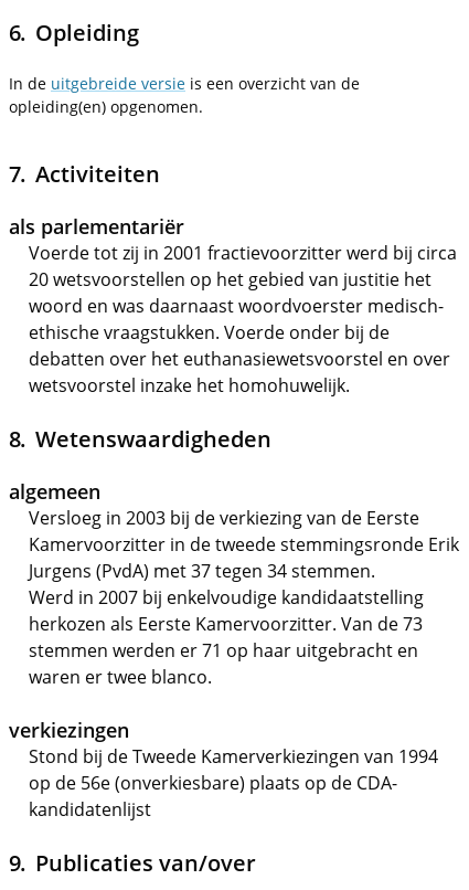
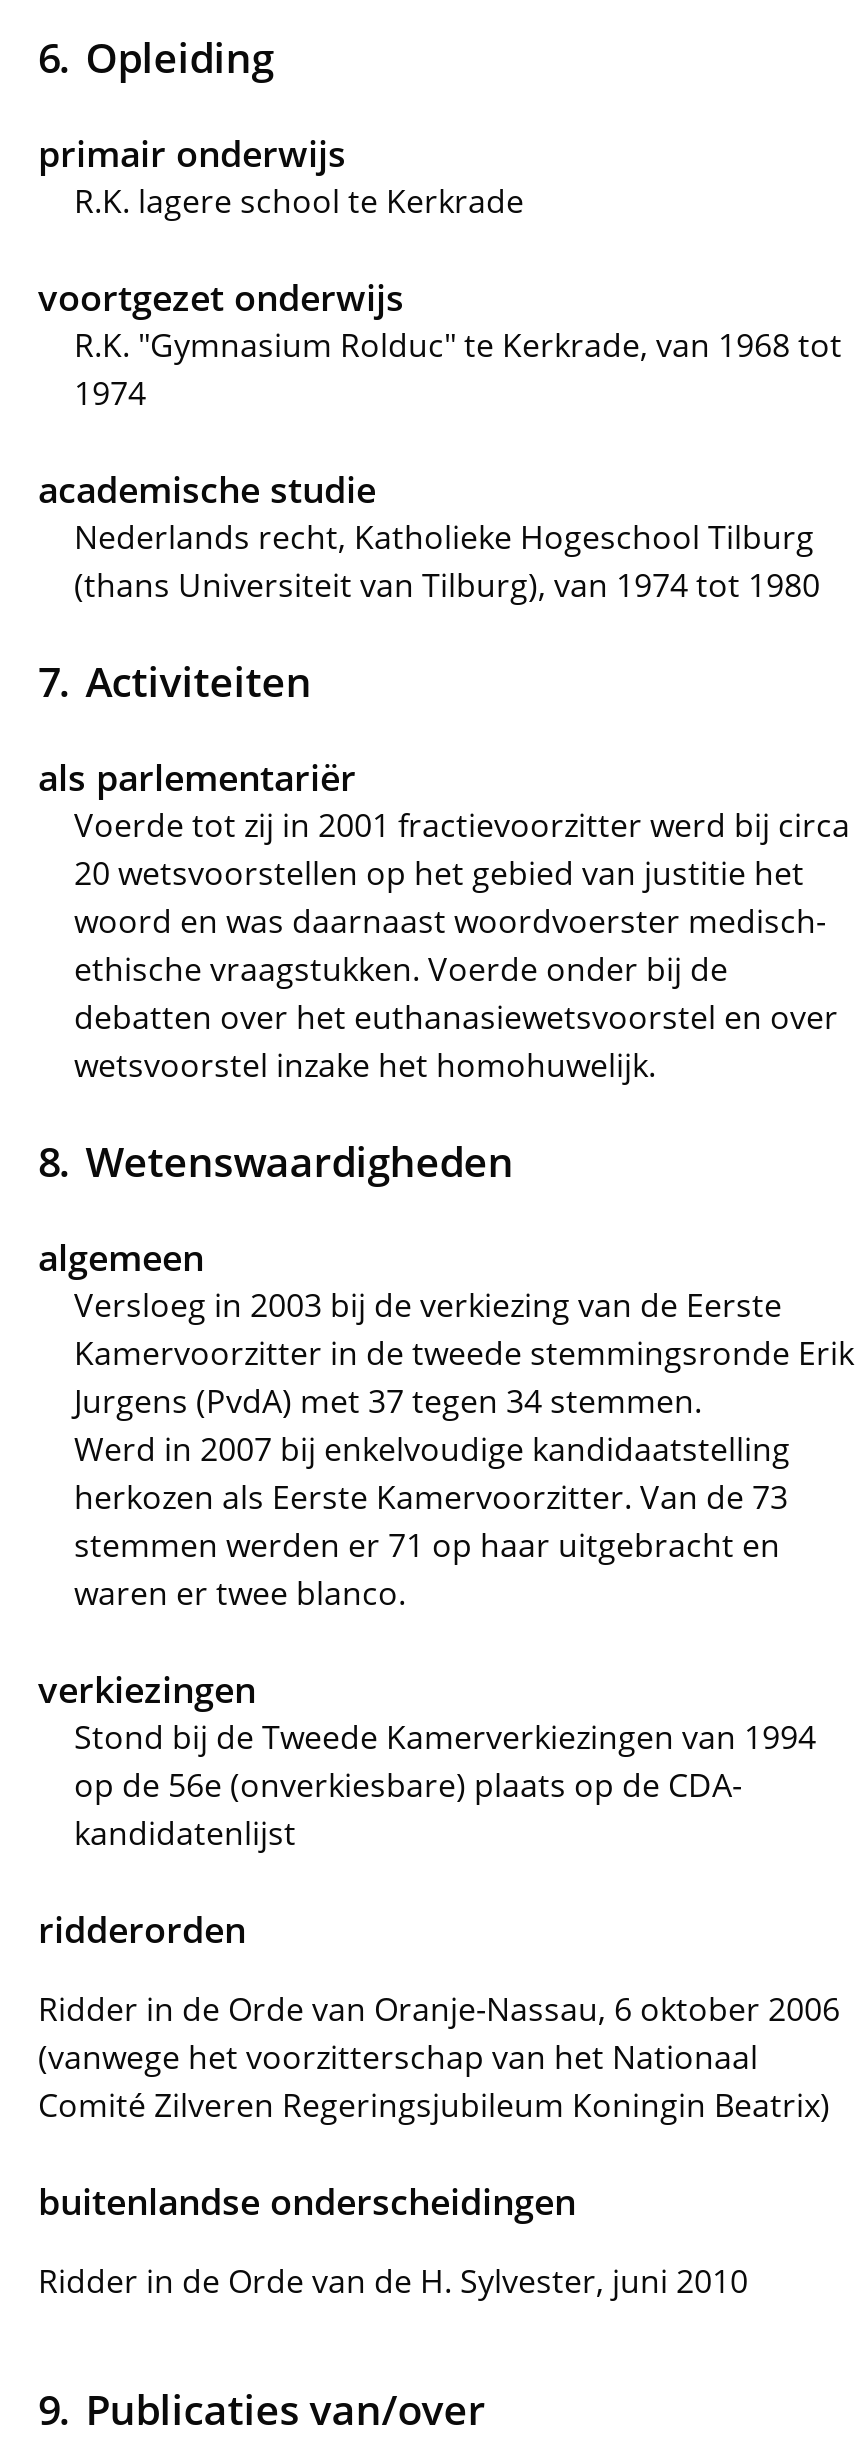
- In de uitgebreide versie is een overzicht van de
- opleiding(en) opgenomen.
+ primair onderwijs
+ R.K. lagere school te Kerkrade
+ voortgezet onderwijs
+ R.K. "Gymnasium Rolduc" te Kerkrade, van 1968 tot
+ 1974
+ academische studie
+ Nederlands recht, Katholieke Hogeschool Tilburg
+ (thans Universiteit van Tilburg), van 1974 tot 1980

+ ridderorden
+ Ridder in de Orde van Oranje-Nassau, 6 oktober 2006
+ (vanwege het voorzitterschap van het Nationaal
+ Comité Zilveren Regeringsjubileum Koningin Beatrix)
+ buitenlandse onderscheidingen
+ Ridder in de Orde van de H. Sylvester, juni 2010
